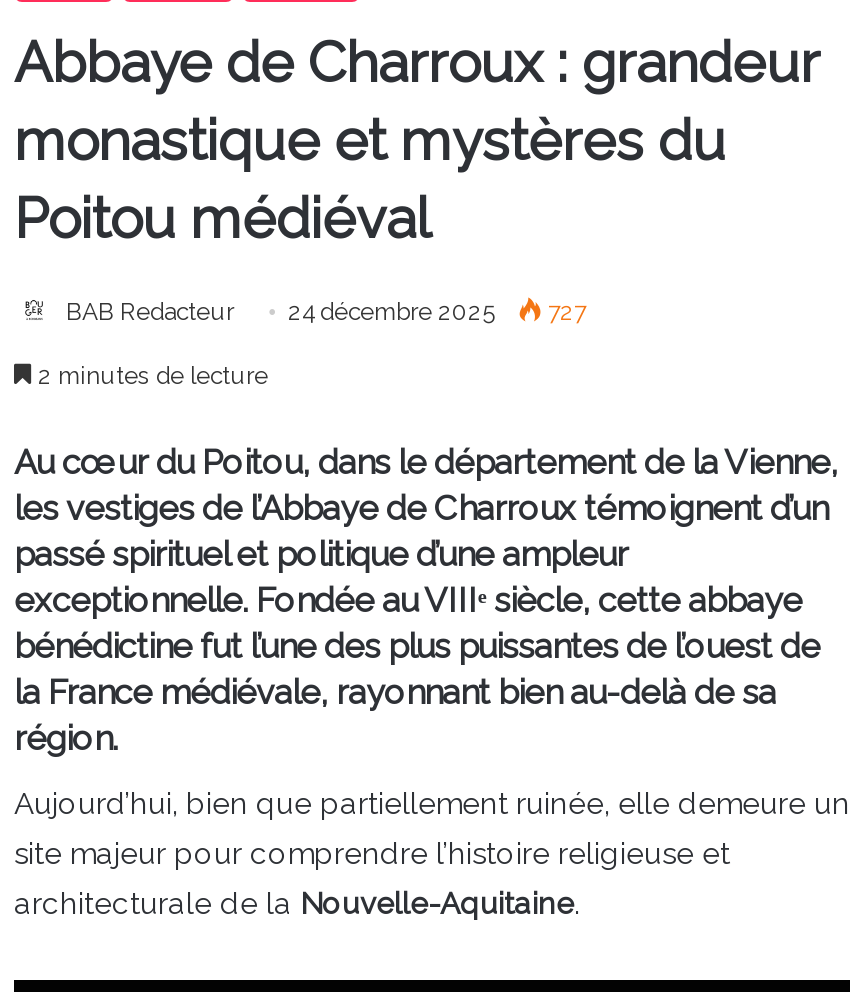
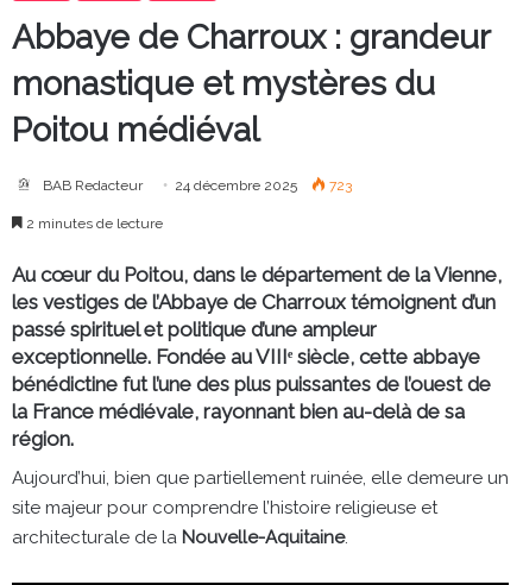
- BAB Redacteur 24 décembre 2025 727
+ BAB Redacteur 24 décembre 2025 723
